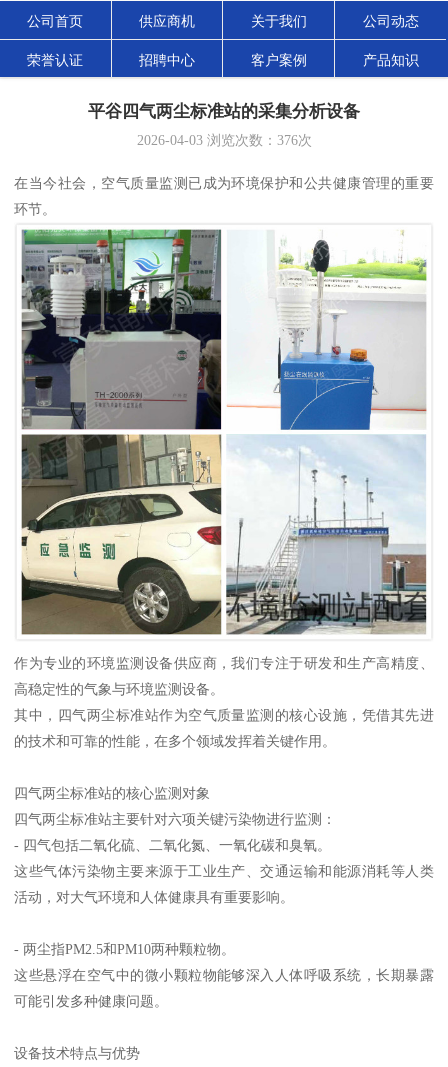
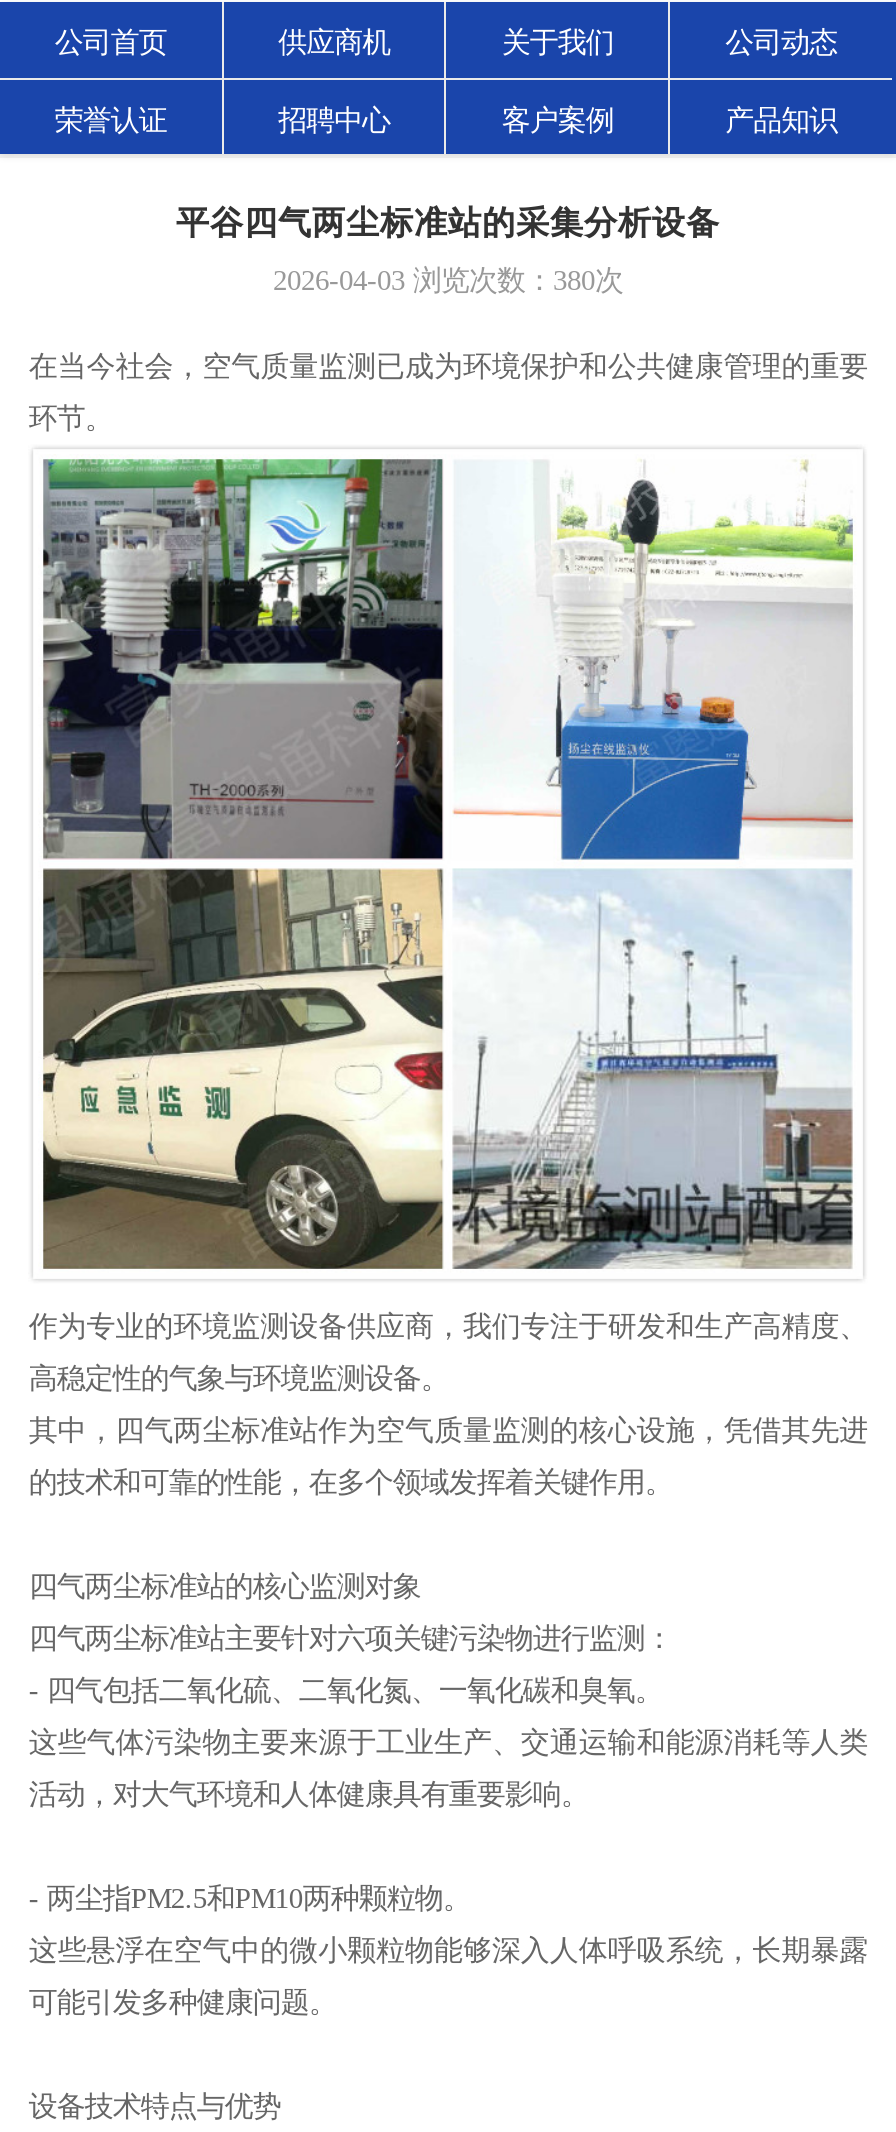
- 2026-04-03浏览次数：376次
+ 2026-04-03浏览次数：380次
